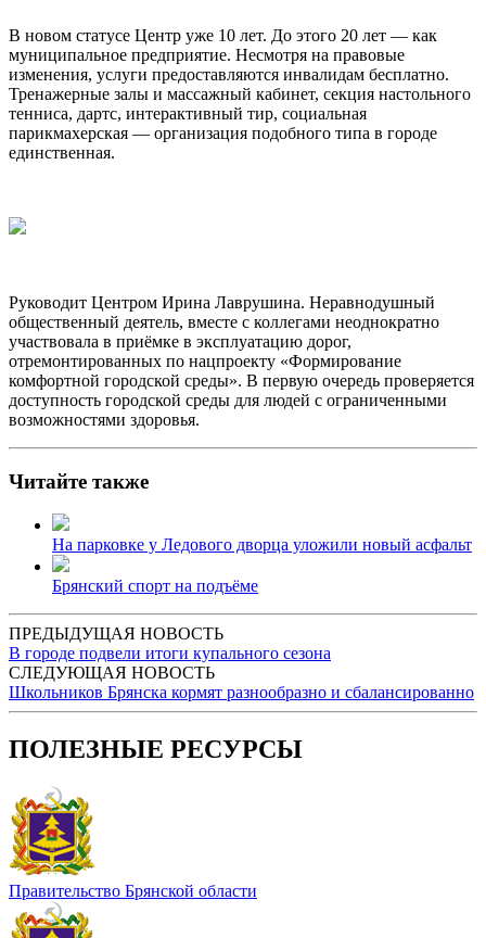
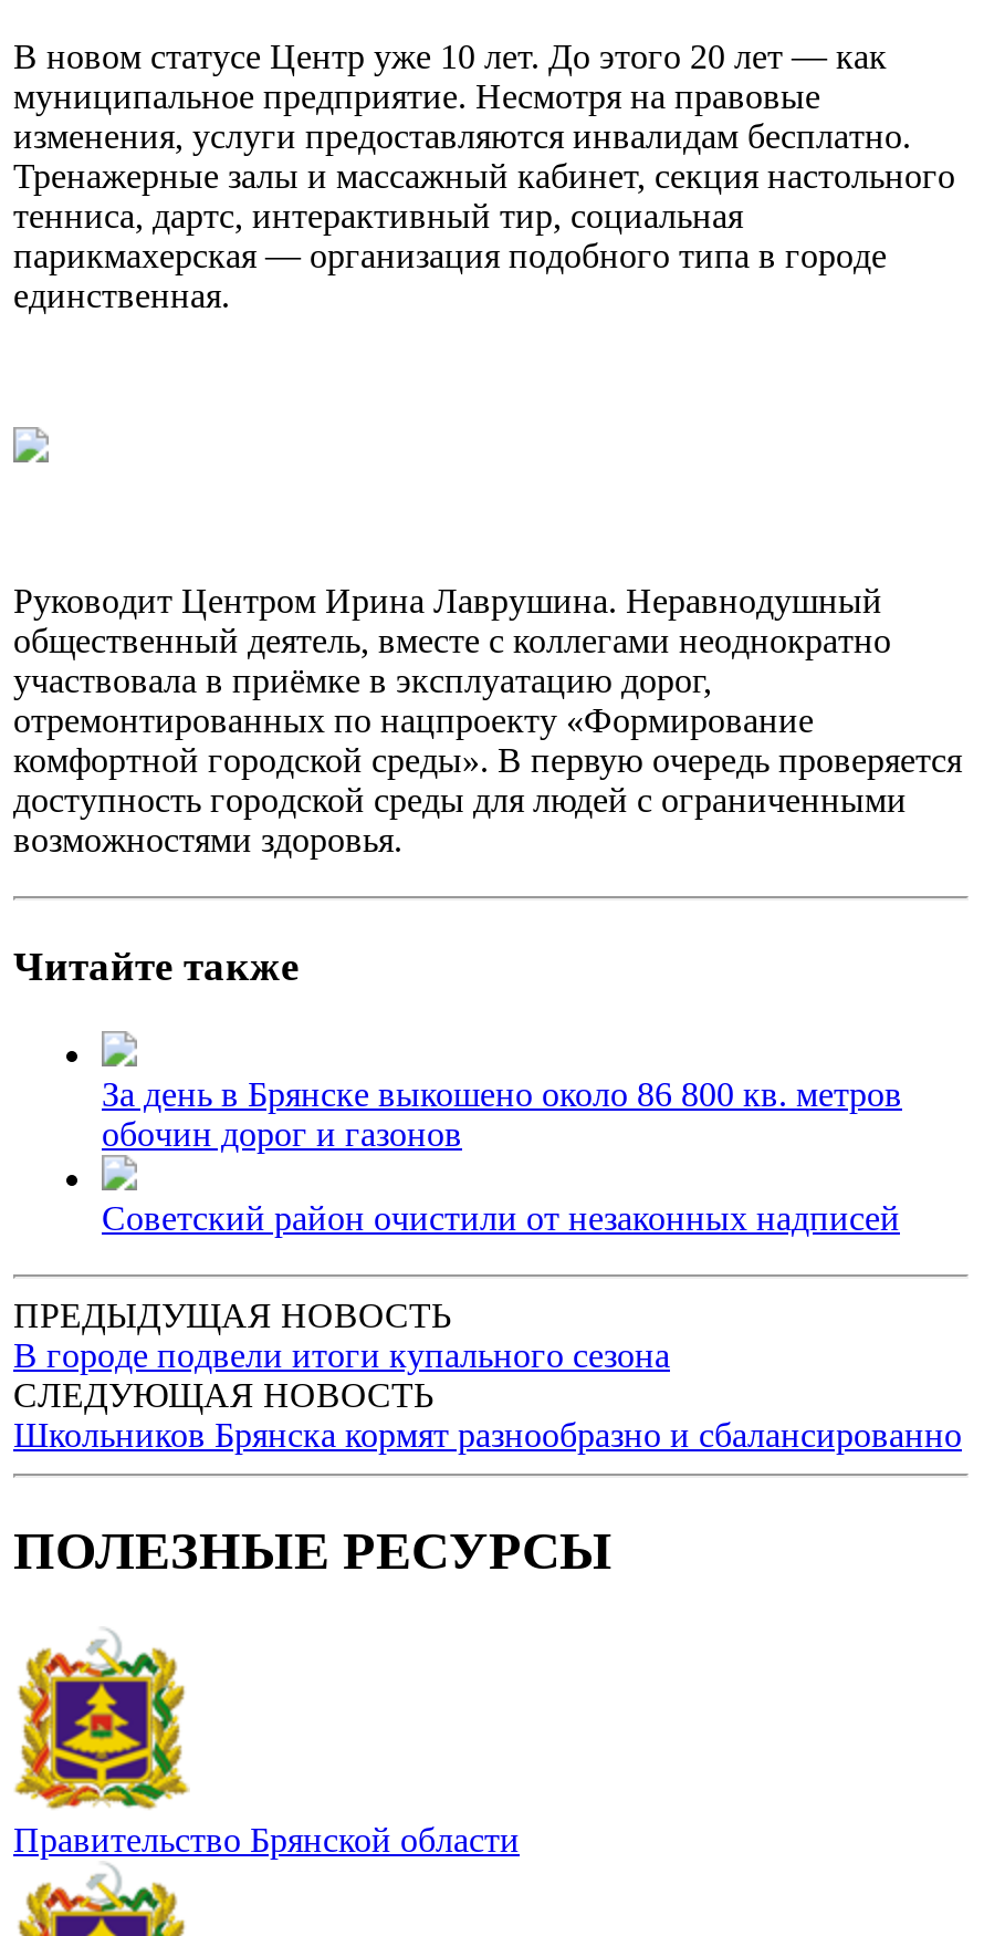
- На парковке у Ледового дворца уложили новый асфальт
+ За день в Брянске выкошено около 86 800 кв. метров
+ обочин дорог и газонов

- Брянский спорт на подъёме
+ Советский район очистили от незаконных надписей
